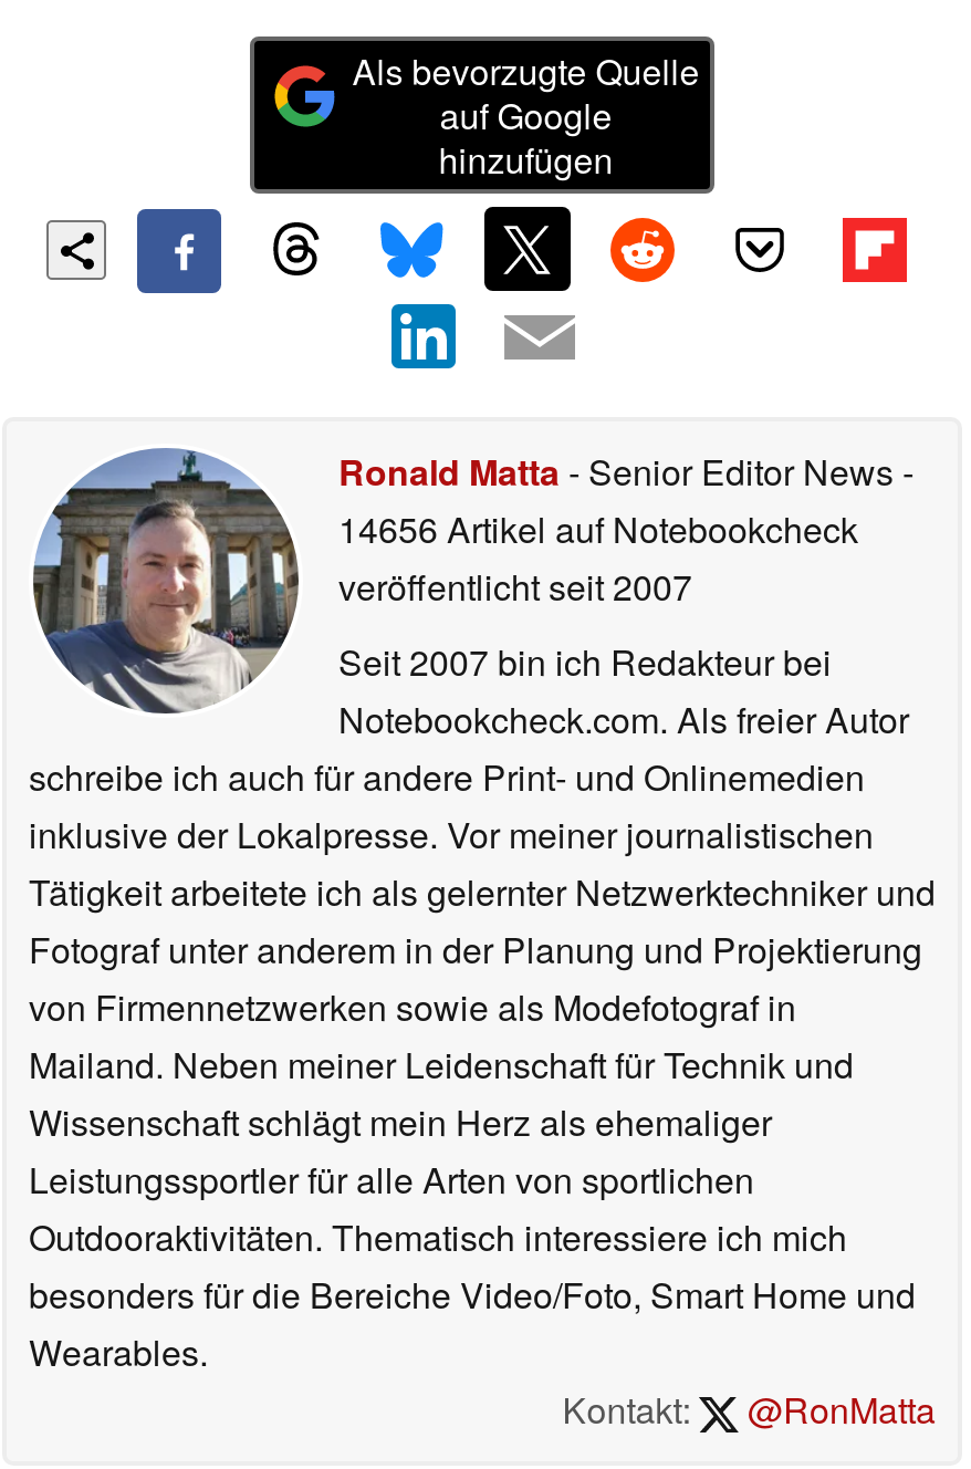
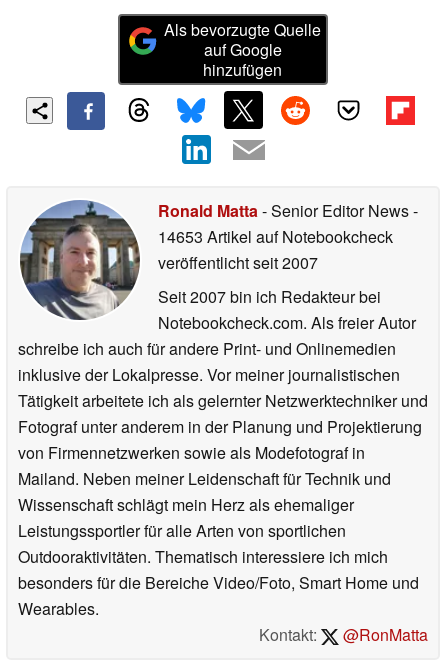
- 14656 Artikel auf Notebookcheck
+ 14653 Artikel auf Notebookcheck
